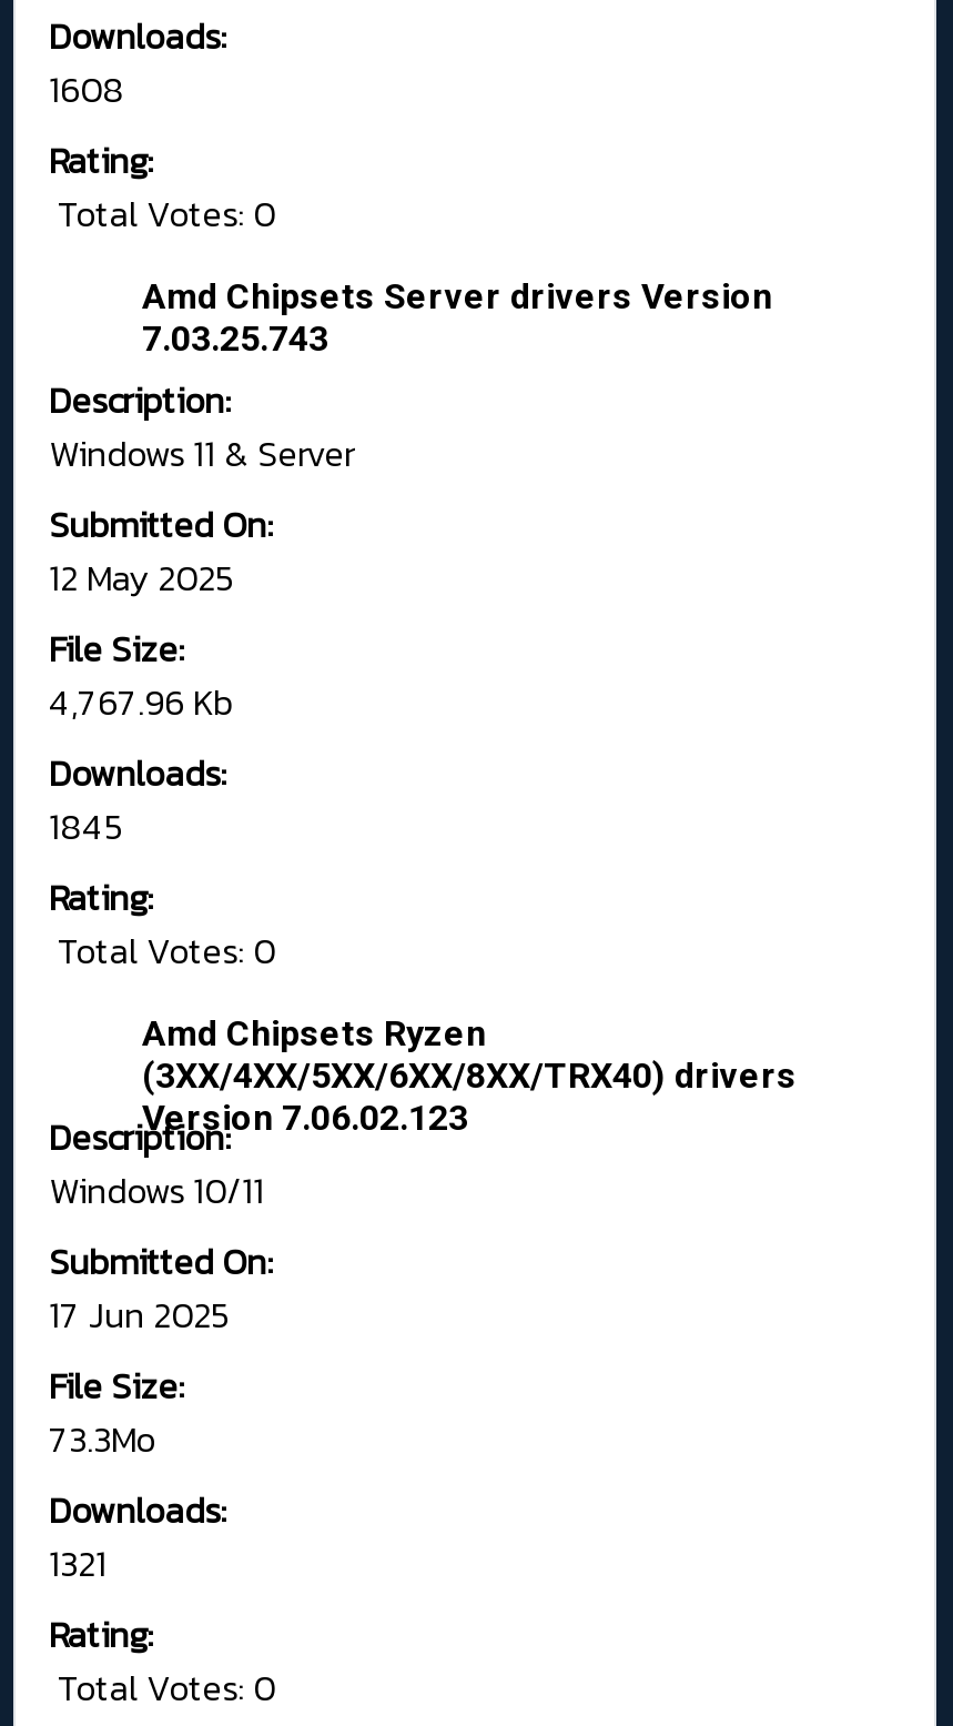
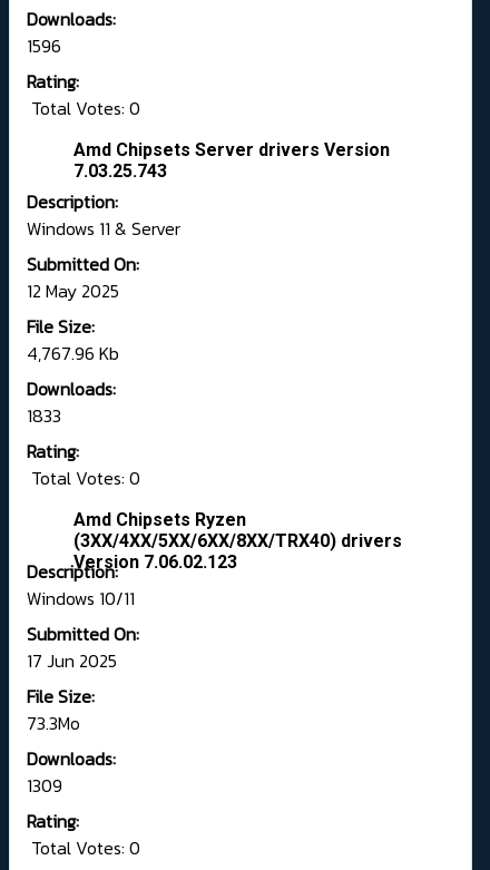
- 1608
+ 1596

- 1845
+ 1833

- 1321
+ 1309
